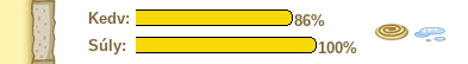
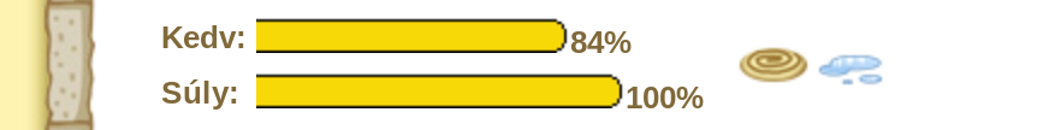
- 86%
+ 84%
